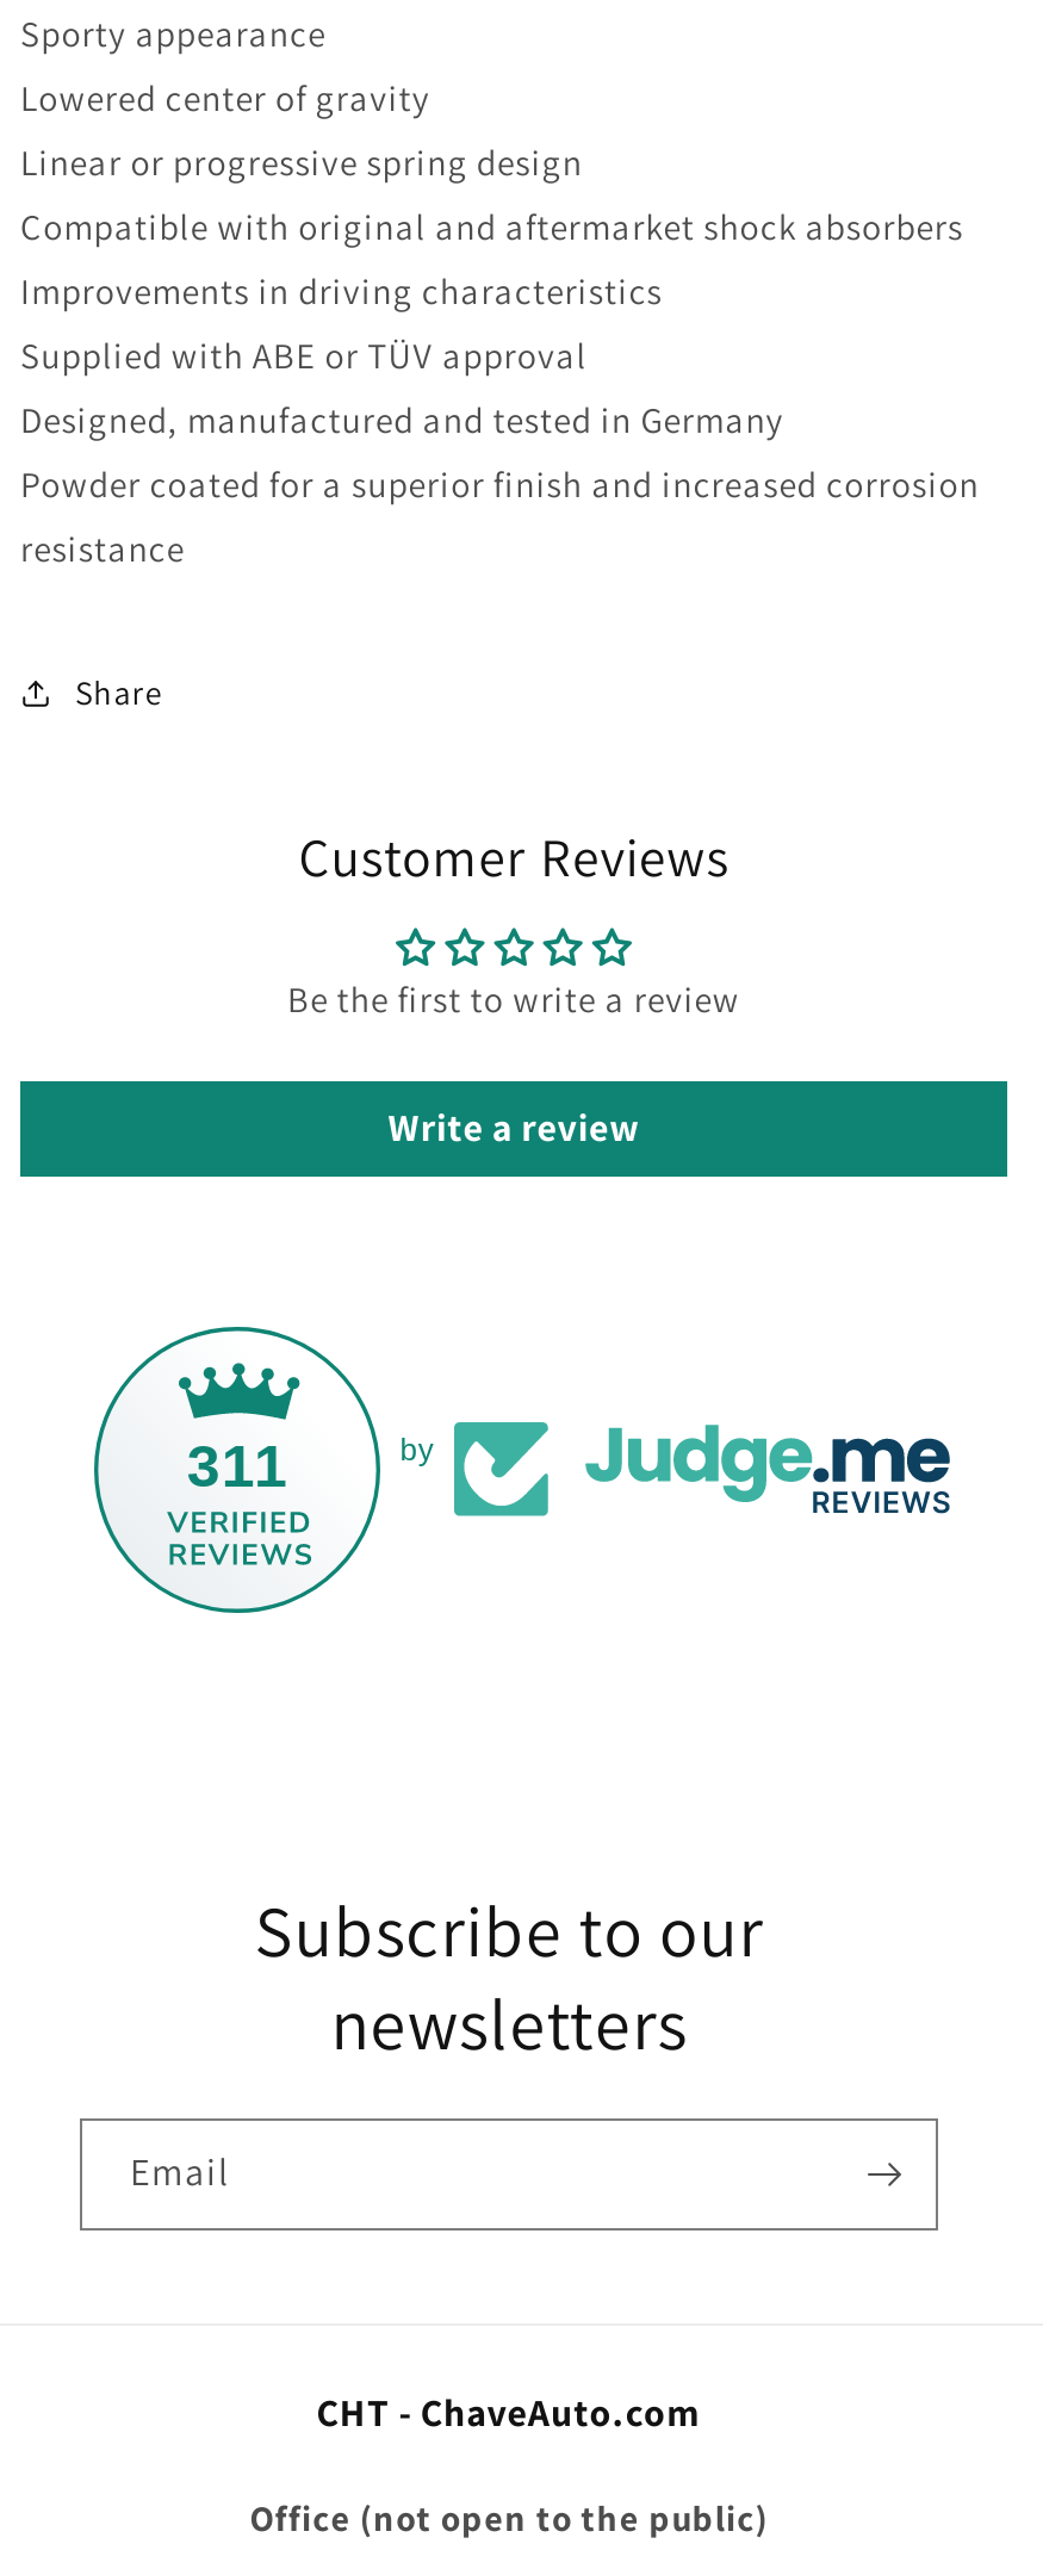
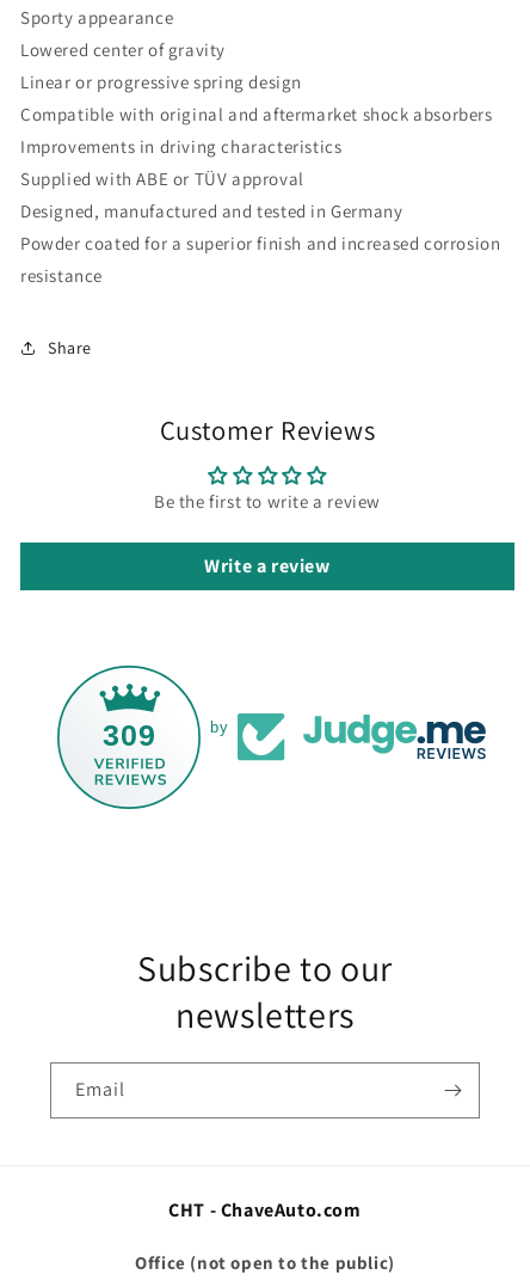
- 311
+ 309
